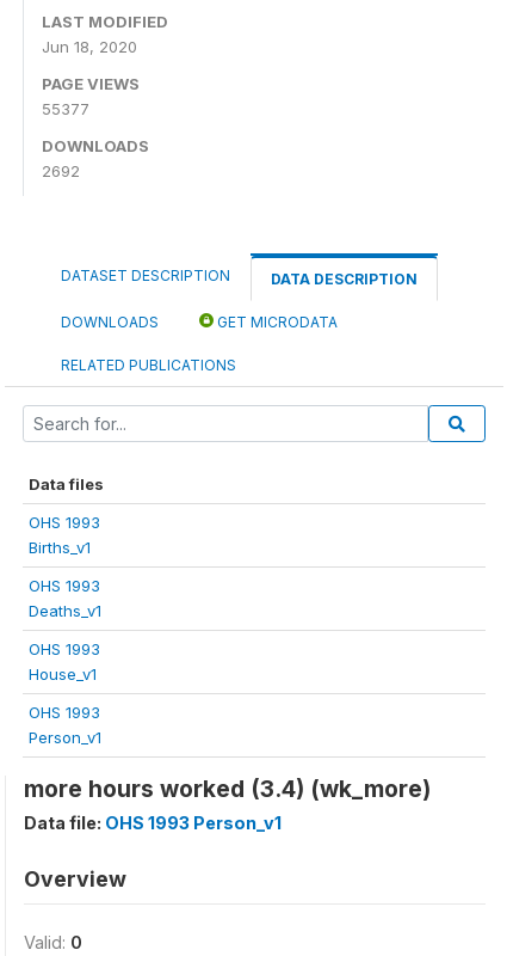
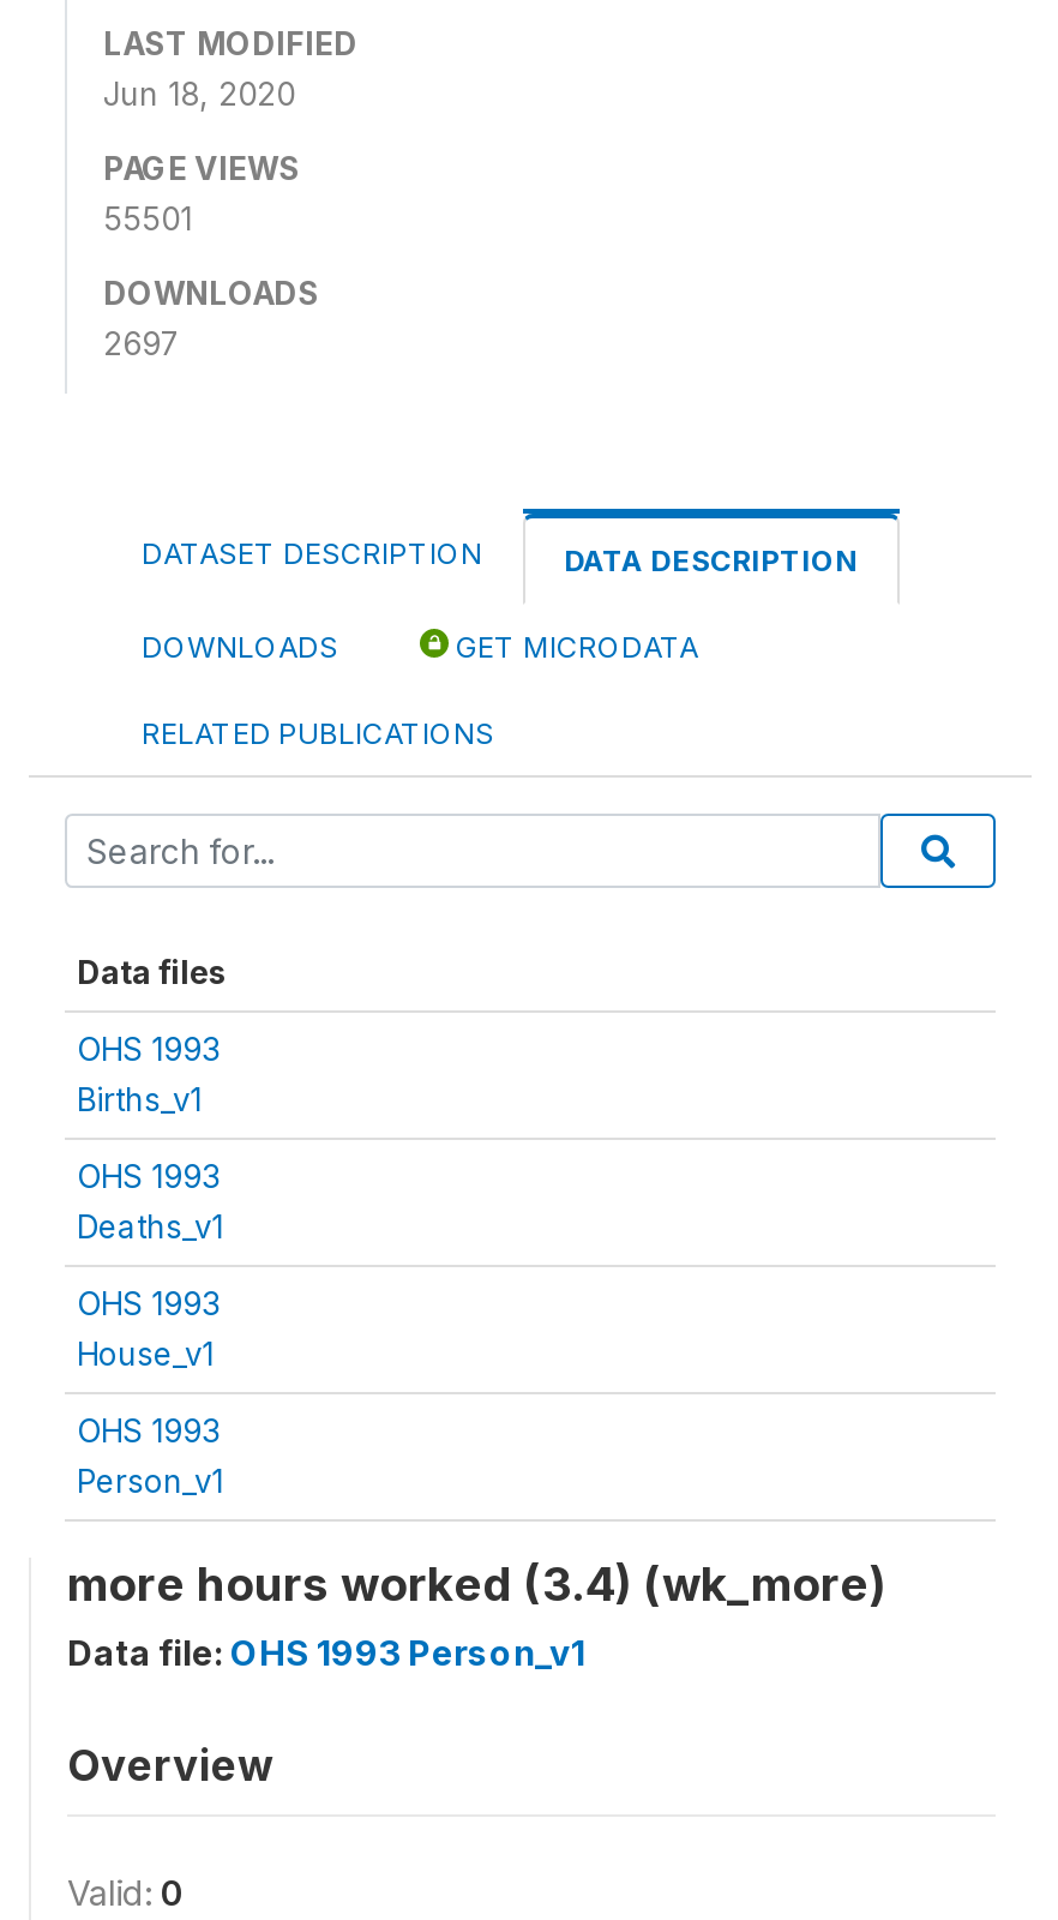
- 55377
+ 55501

- 2692
+ 2697
